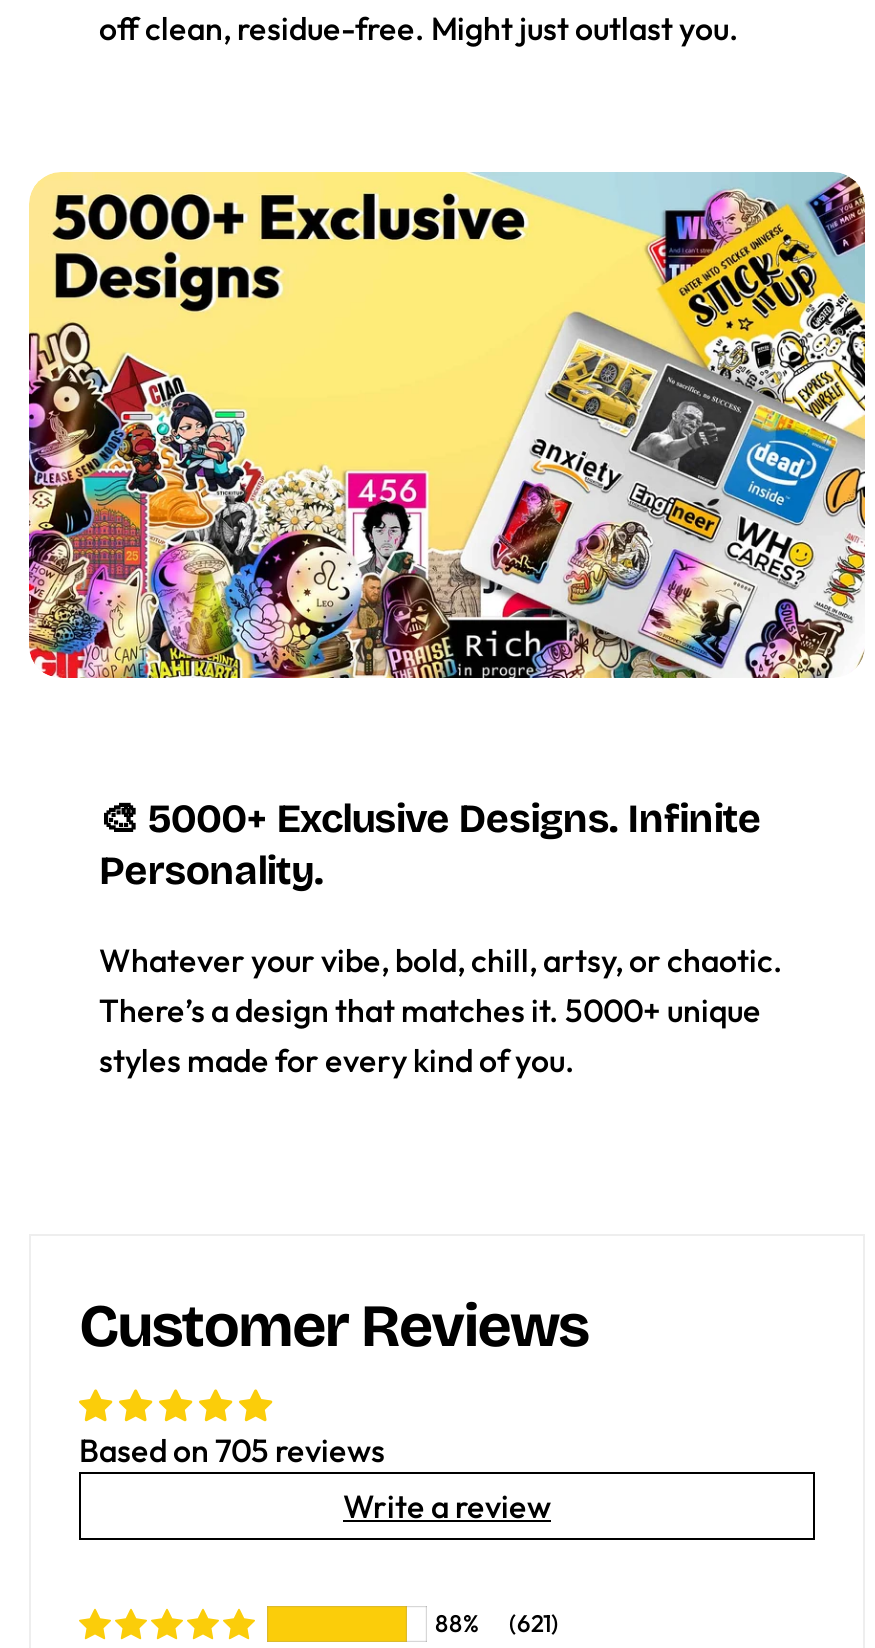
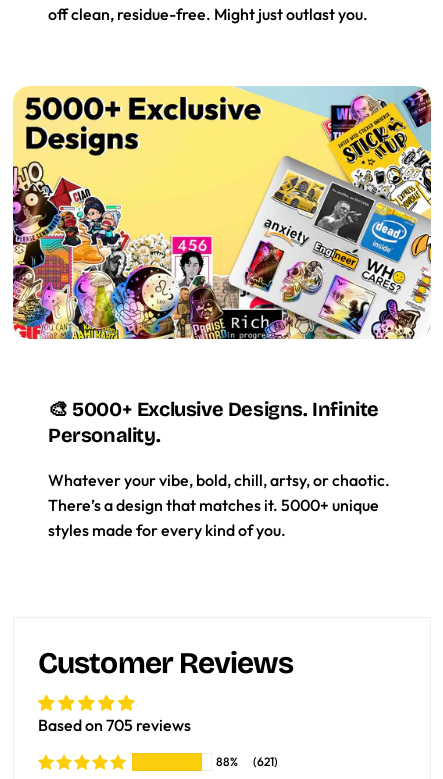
- Write a review
